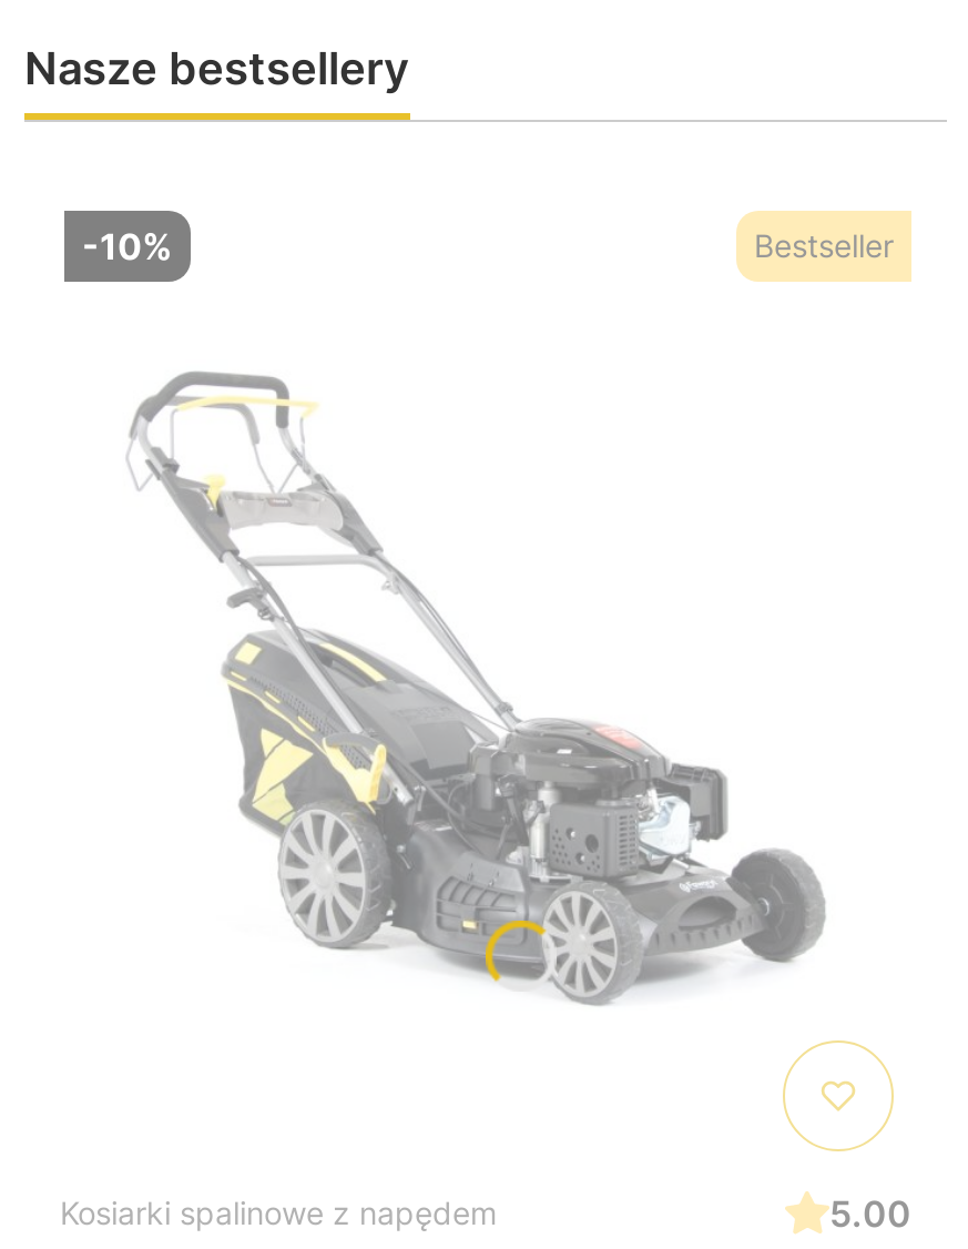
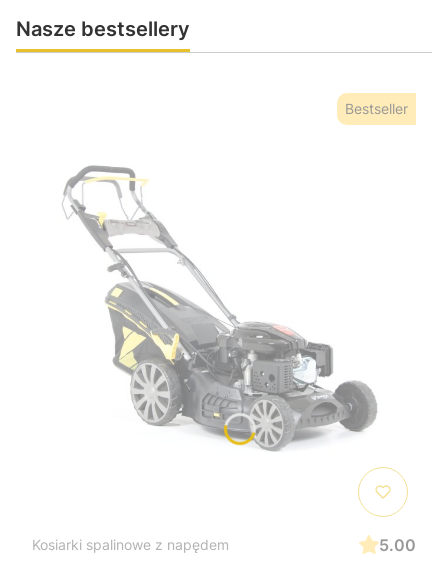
- -10%

- [image]
+ [image]
